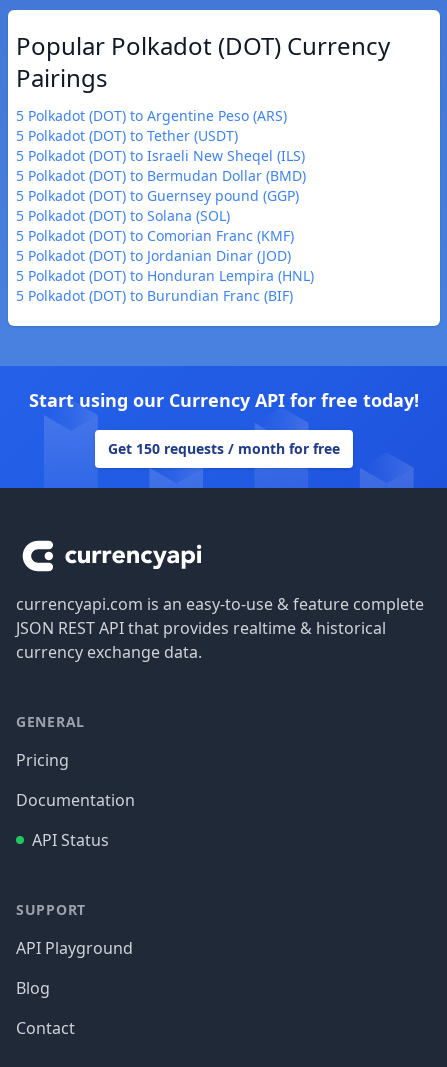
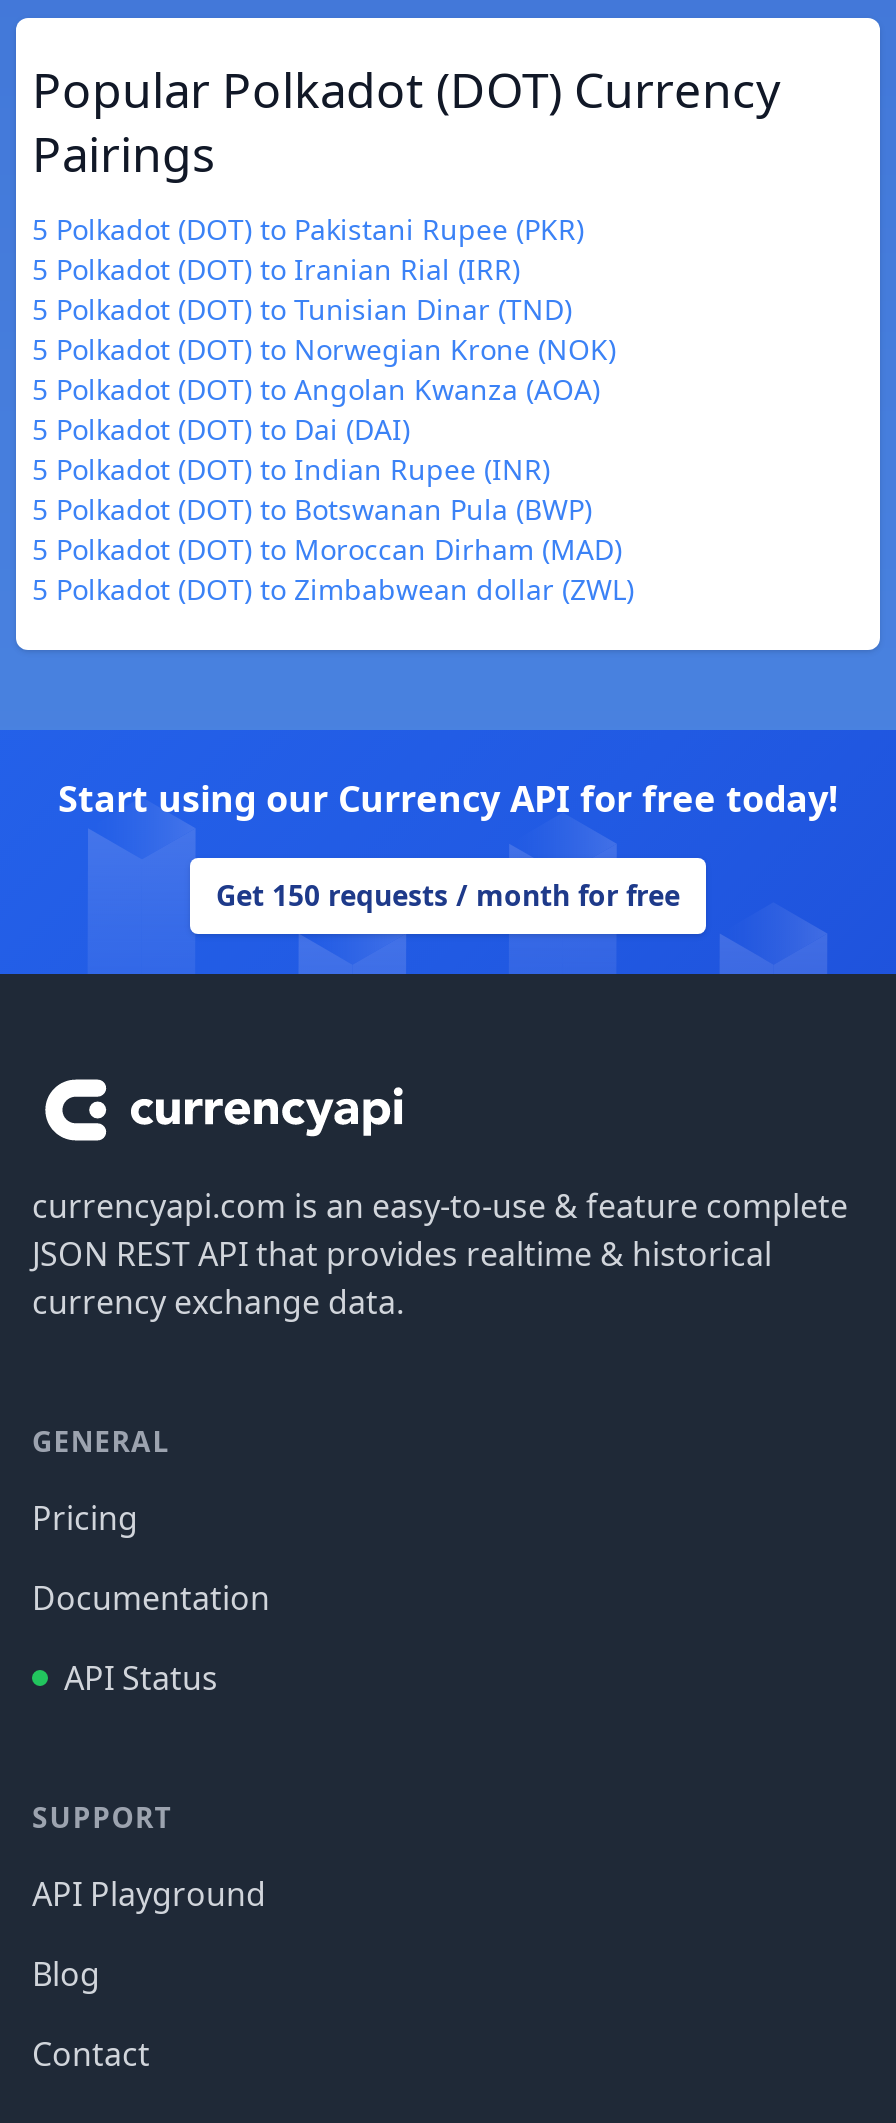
- 5 Polkadot (DOT) to Argentine Peso (ARS)
- 5 Polkadot (DOT) to Tether (USDT)
- 5 Polkadot (DOT) to Israeli New Sheqel (ILS)
- 5 Polkadot (DOT) to Bermudan Dollar (BMD)
- 5 Polkadot (DOT) to Guernsey pound (GGP)
- 5 Polkadot (DOT) to Solana (SOL)
- 5 Polkadot (DOT) to Comorian Franc (KMF)
- 5 Polkadot (DOT) to Jordanian Dinar (JOD)
- 5 Polkadot (DOT) to Honduran Lempira (HNL)
- 5 Polkadot (DOT) to Burundian Franc (BIF)
+ 5 Polkadot (DOT) to Pakistani Rupee (PKR)
+ 5 Polkadot (DOT) to Iranian Rial (IRR)
+ 5 Polkadot (DOT) to Tunisian Dinar (TND)
+ 5 Polkadot (DOT) to Norwegian Krone (NOK)
+ 5 Polkadot (DOT) to Angolan Kwanza (AOA)
+ 5 Polkadot (DOT) to Dai (DAI)
+ 5 Polkadot (DOT) to Indian Rupee (INR)
+ 5 Polkadot (DOT) to Botswanan Pula (BWP)
+ 5 Polkadot (DOT) to Moroccan Dirham (MAD)
+ 5 Polkadot (DOT) to Zimbabwean dollar (ZWL)
